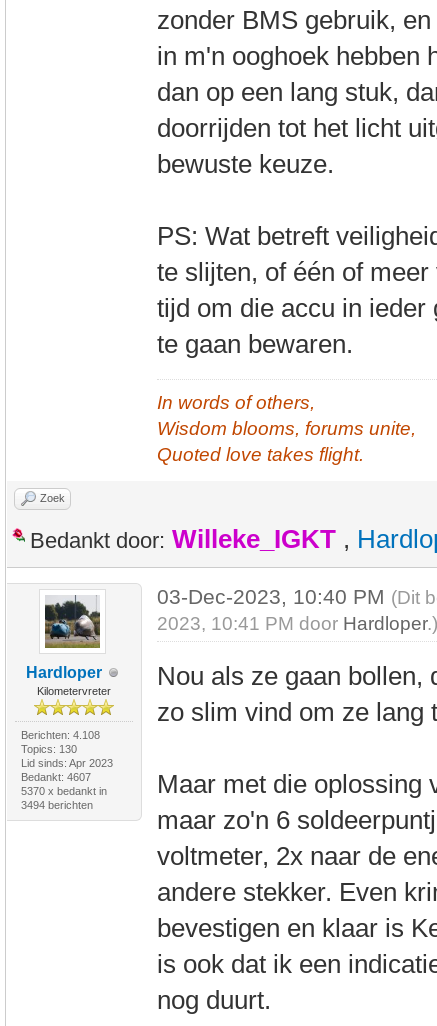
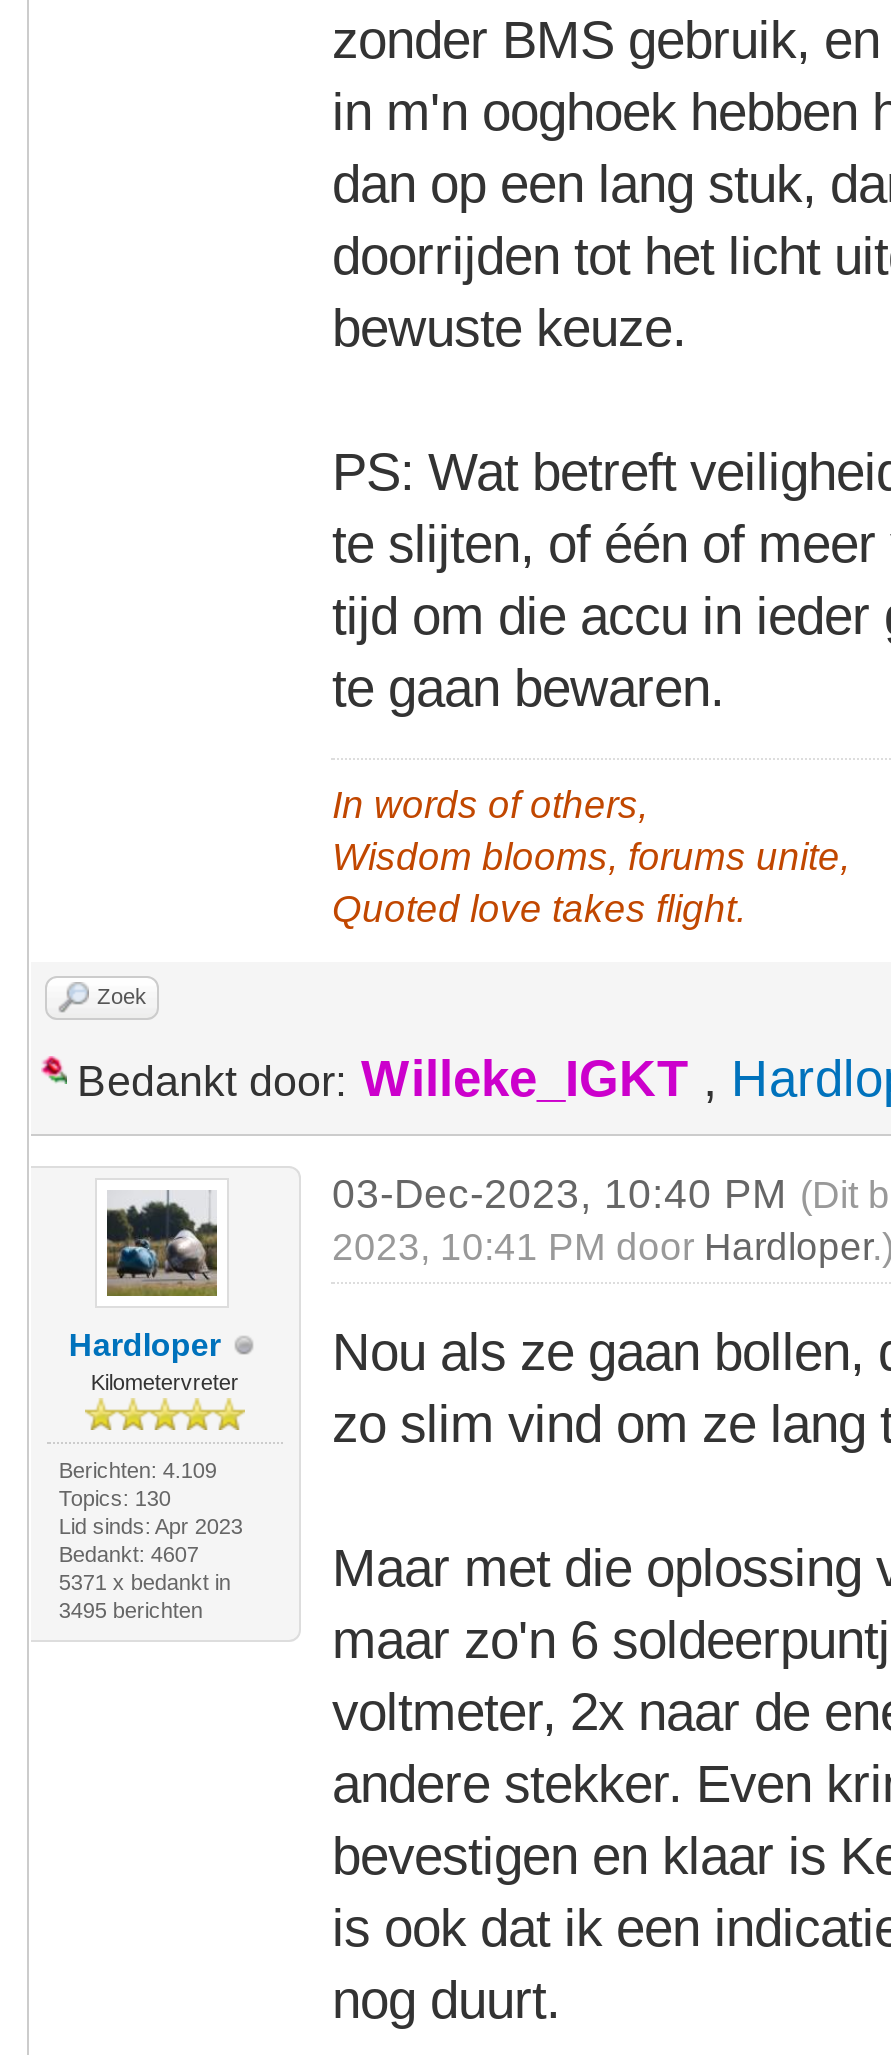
- Berichten: 4.108
+ Berichten: 4.109

- 5370 x bedankt in
+ 5371 x bedankt in

- 3494 berichten
+ 3495 berichten
